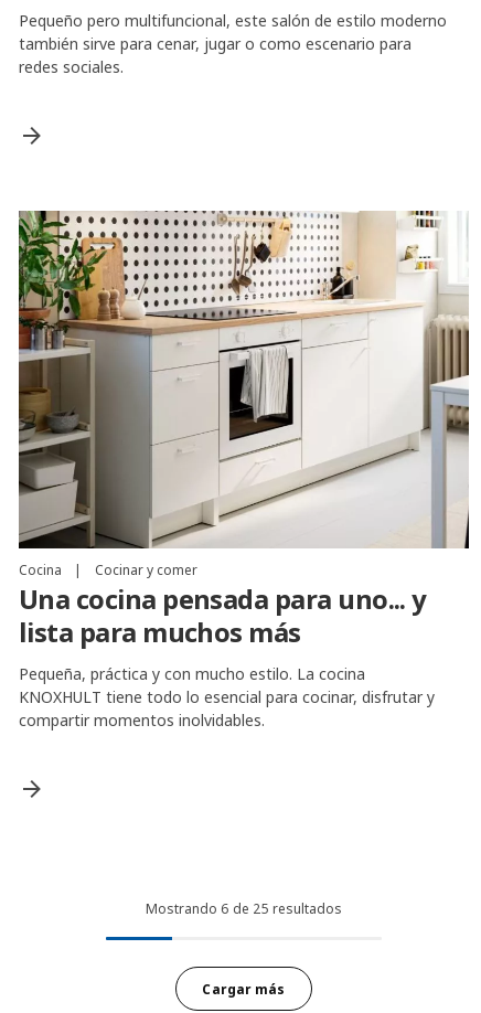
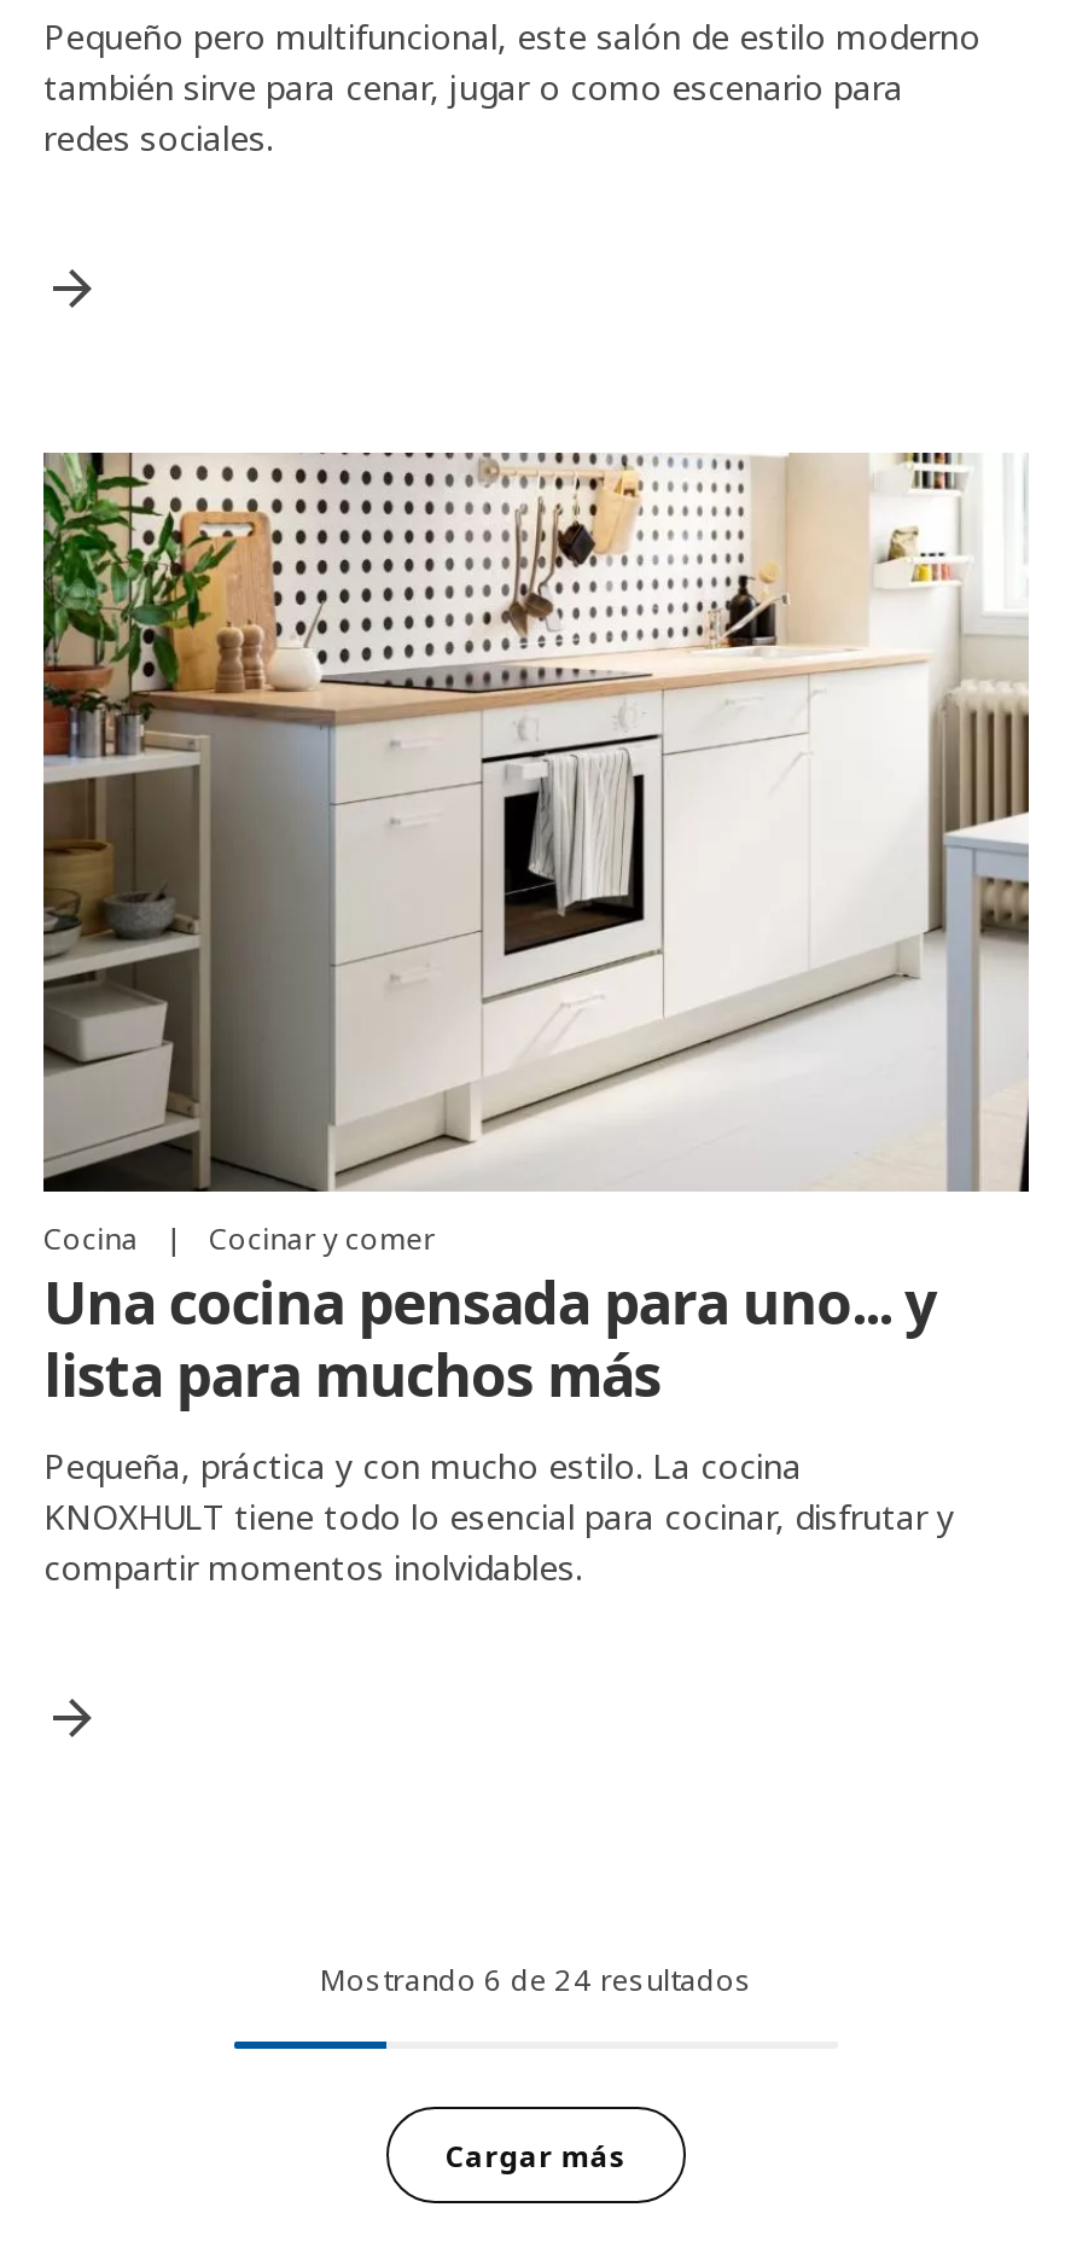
- Mostrando 6 de 25 resultados
+ Mostrando 6 de 24 resultados
